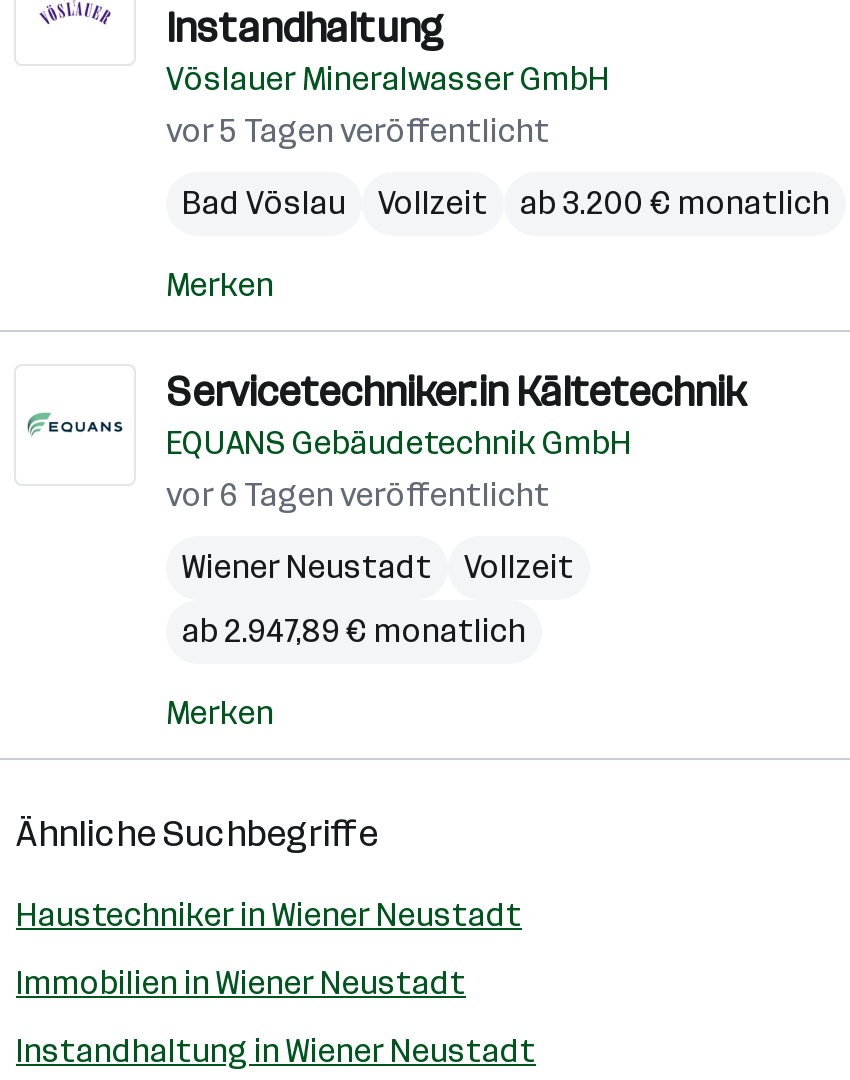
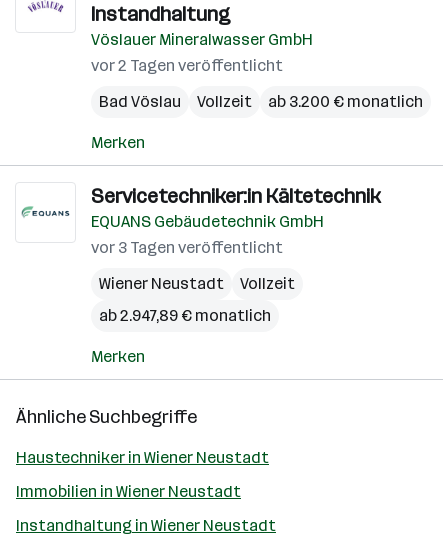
- vor 5 Tagen veröffentlicht
+ vor 2 Tagen veröffentlicht

- vor 6 Tagen veröffentlicht
+ vor 3 Tagen veröffentlicht
